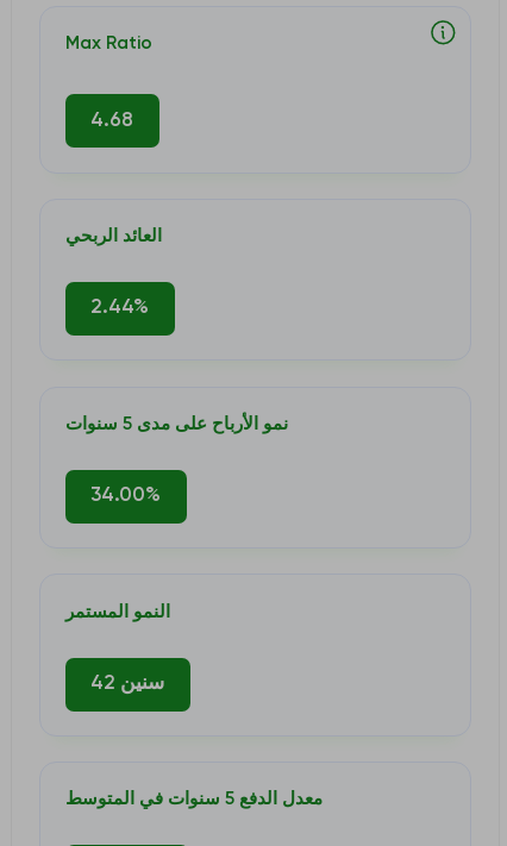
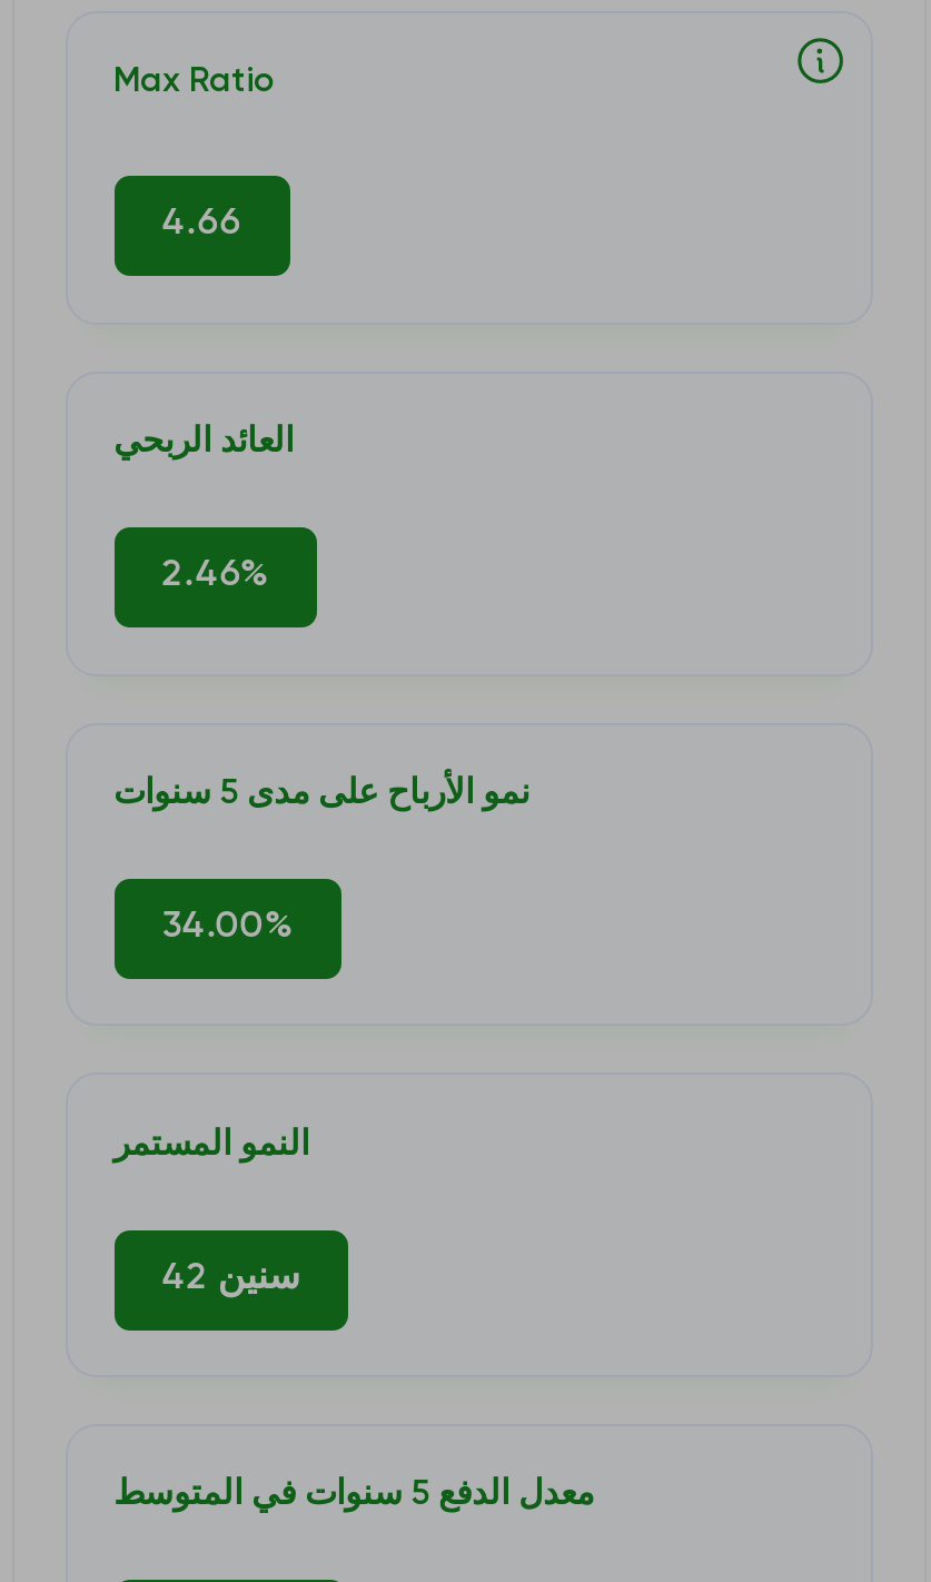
- 4.68
+ 4.66

- 2.44%
+ 2.46%
